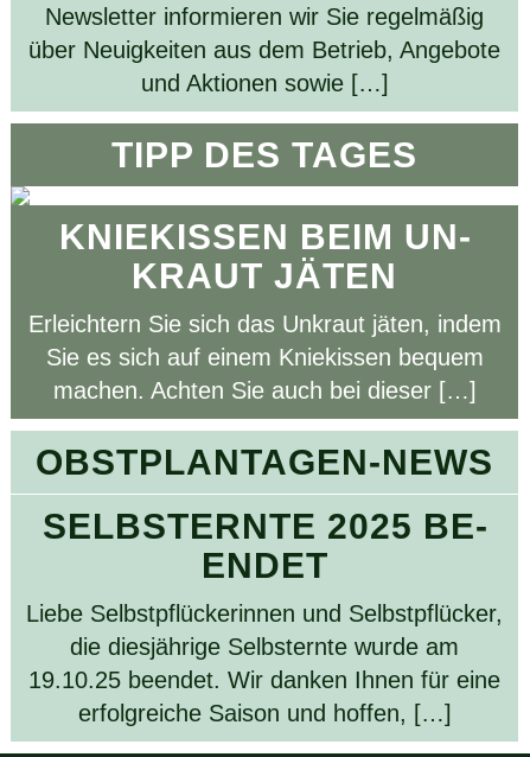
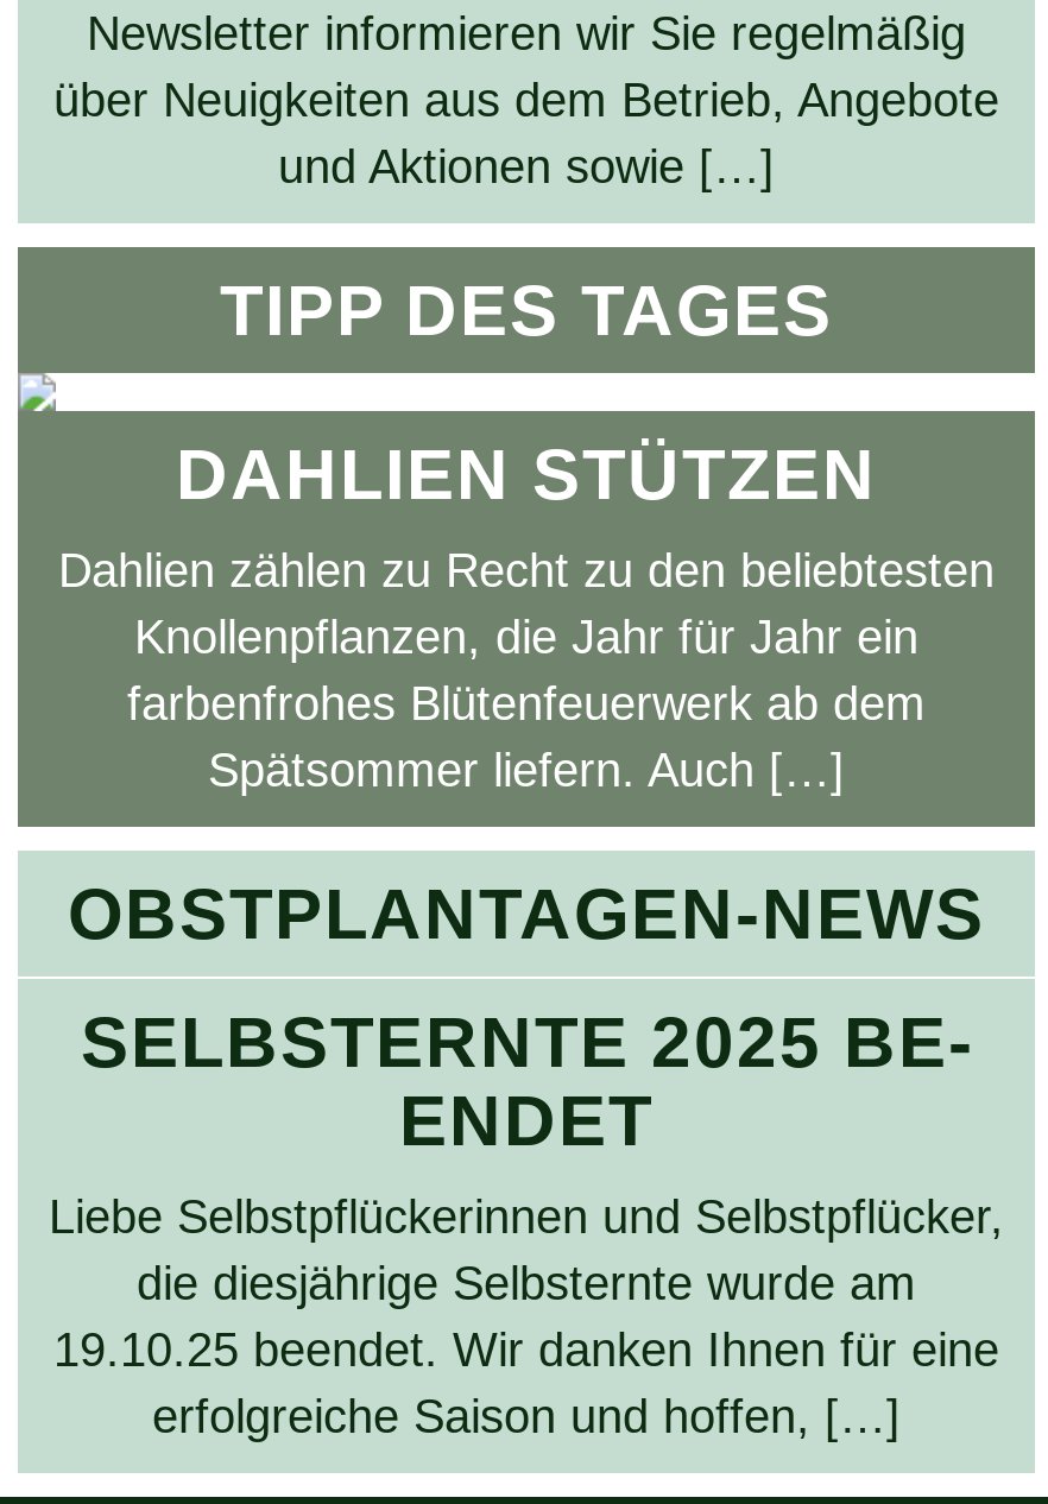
- KNIEKISSEN BEIM UN
- KRAUT JÄTEN
- Erleichtern Sie sich das Unkraut jäten, indem
- Sie es sich auf einem Kniekissen bequem
- machen. Achten Sie auch bei dieser […]
+ DAHLIEN STÜTZEN
+ Dahlien zählen zu Recht zu den beliebtesten
+ Knollenpflanzen, die Jahr für Jahr ein
+ farbenfrohes Blütenfeuerwerk ab dem
+ Spätsommer liefern. Auch […]
